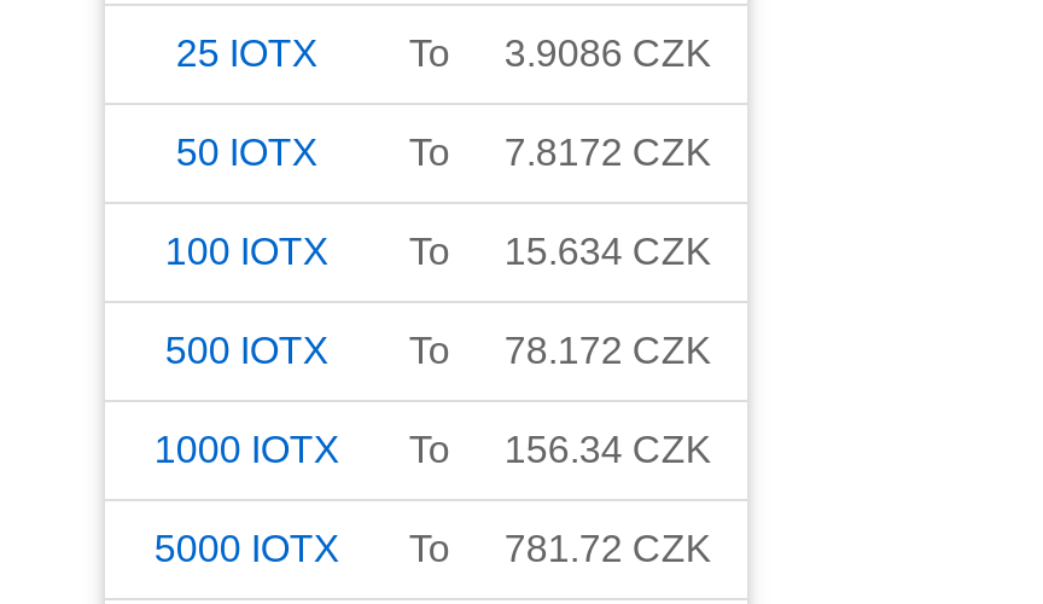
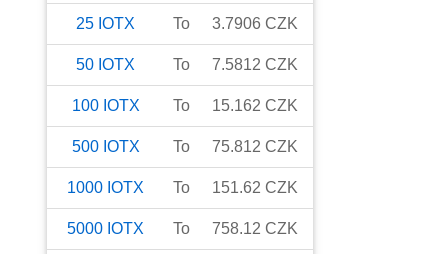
- To 3.9086 CZK
+ To 3.7906 CZK

- To 7.8172 CZK
+ To 7.5812 CZK

- 100 IOTX To 15.634 CZK
+ 100 IOTX To 15.162 CZK

- 500 IOTX To 78.172 CZK
+ 500 IOTX To 75.812 CZK

- 1000 IOTX To 156.34 CZK
+ 1000 IOTX To 151.62 CZK

- 5000 IOTX To 781.72 CZK
+ 5000 IOTX To 758.12 CZK
